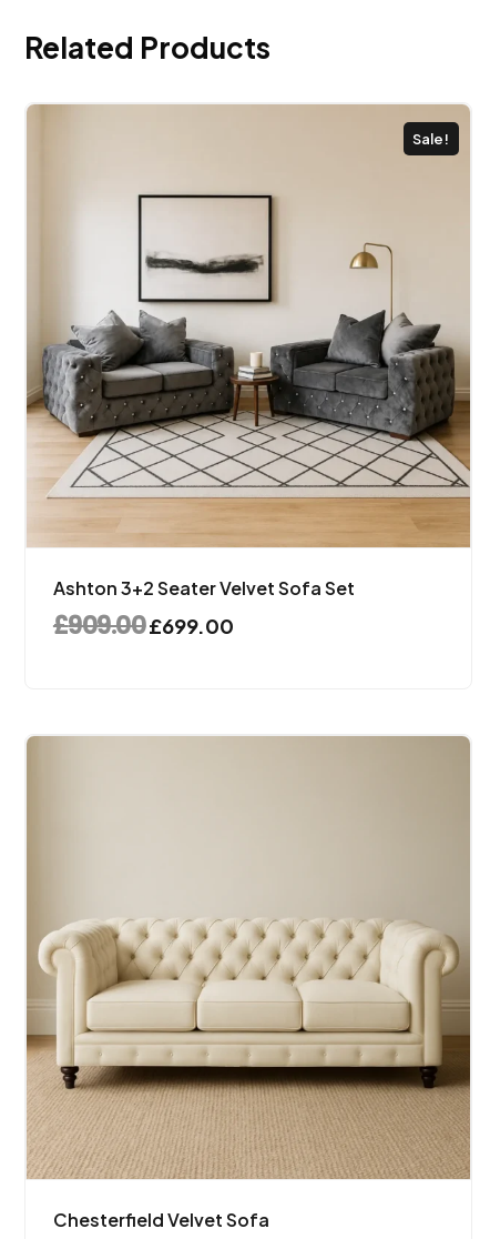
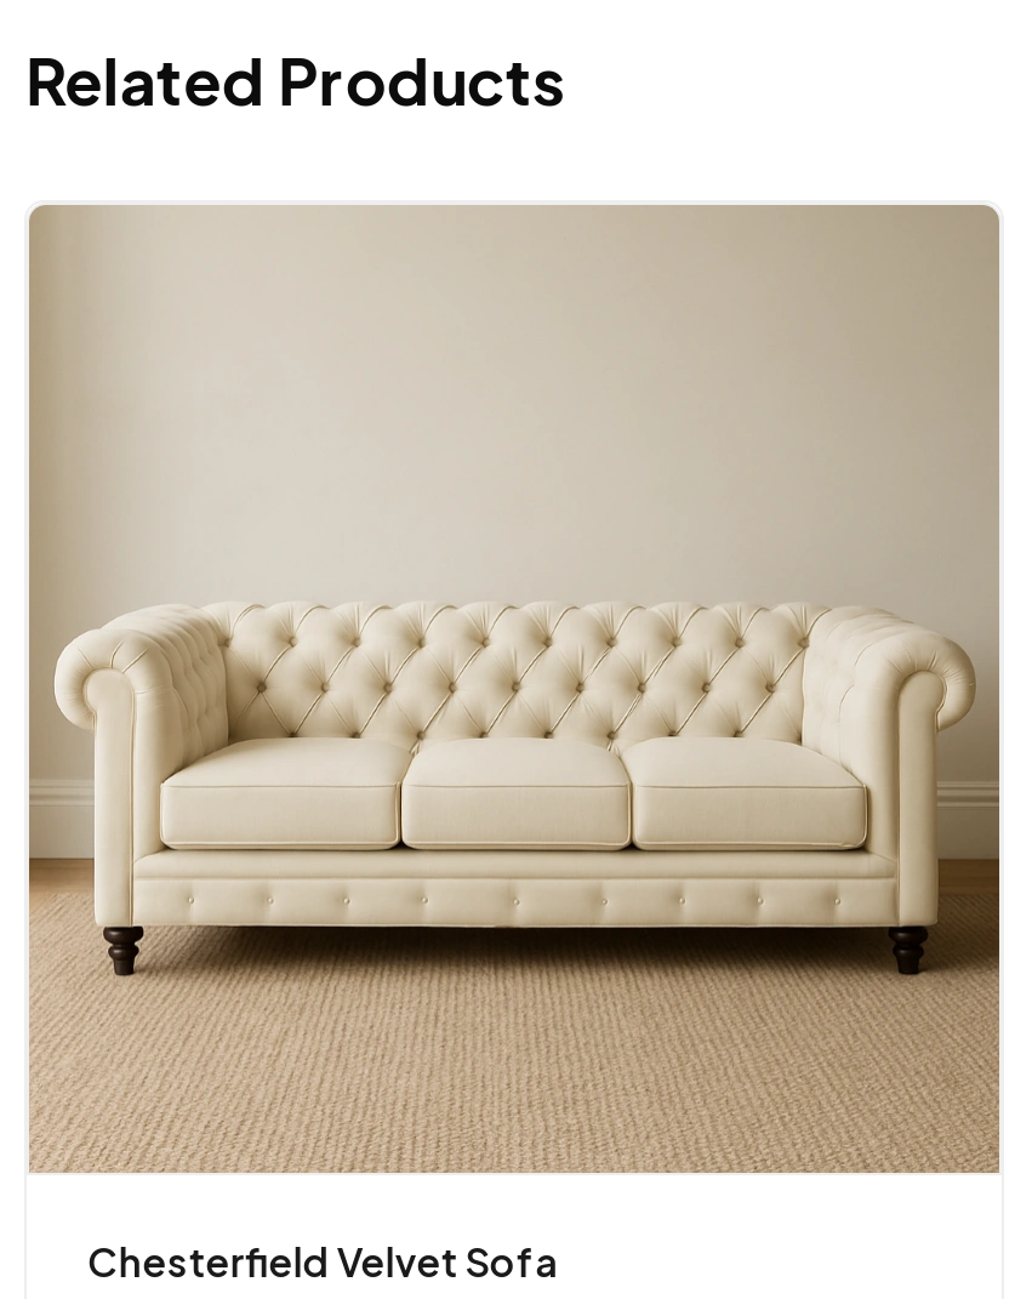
- Sale!

- [image]
- Ashton 3+2 Seater Velvet Sofa Set
- £909.00 £699.00
